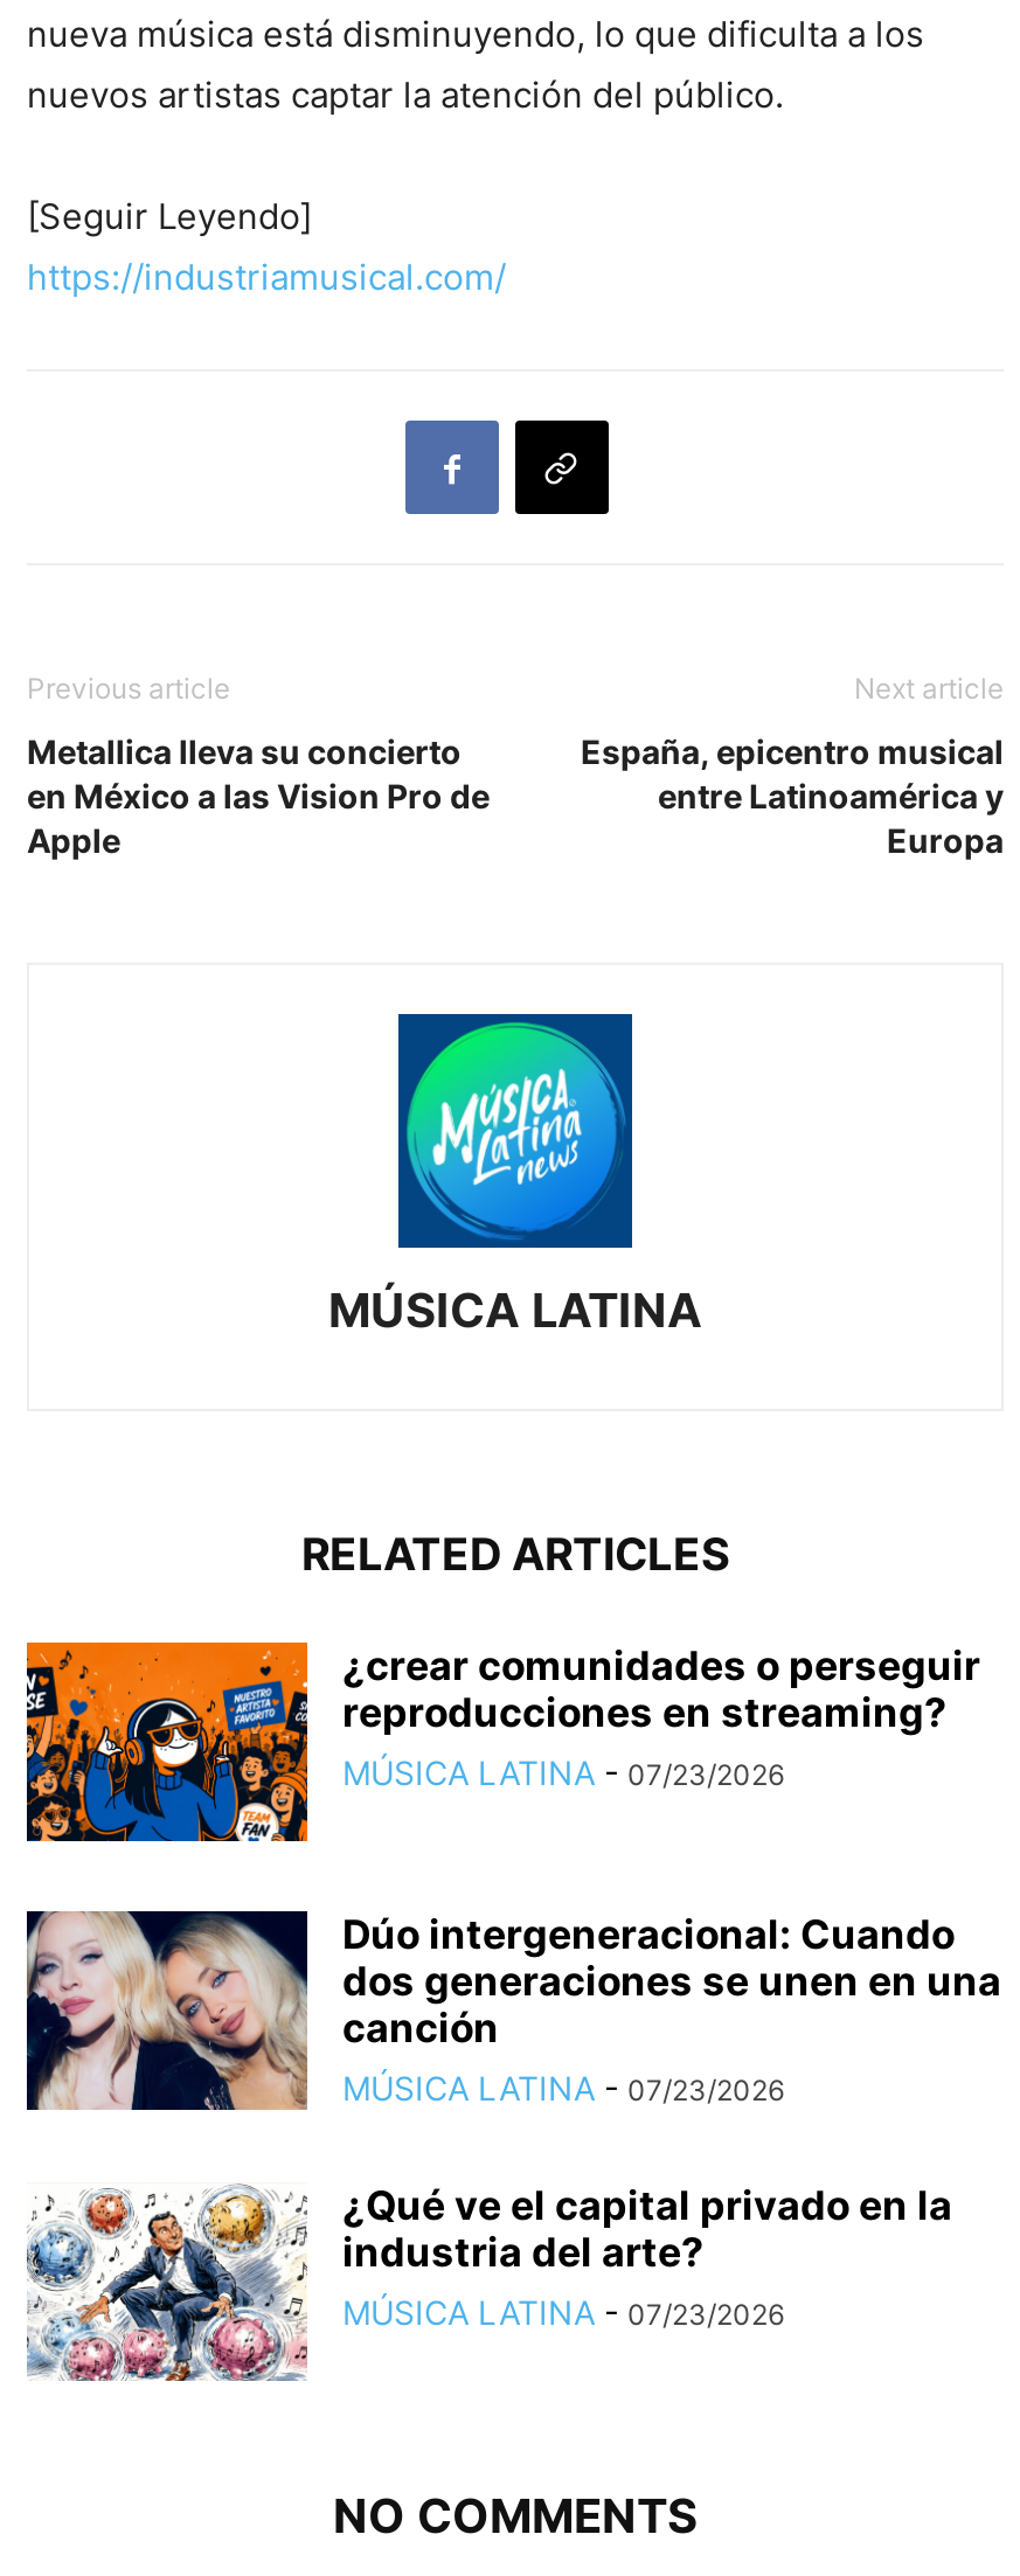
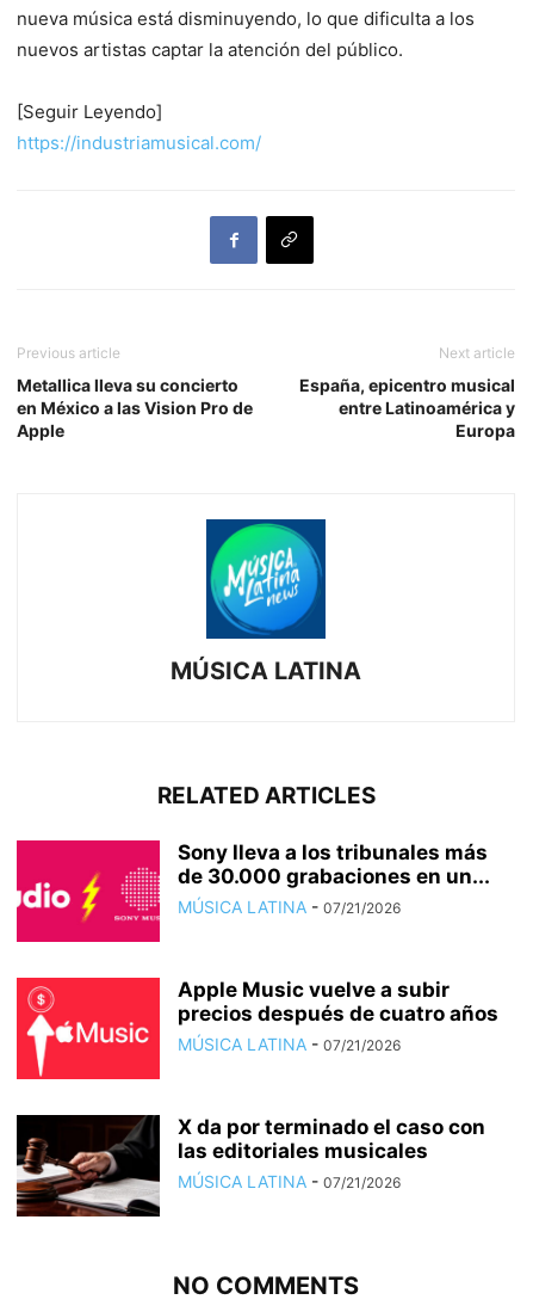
- [image]
- ¿crear comunidades o perseguir
- reproducciones en streaming?
- MÚSICA LATINA - 07/23/2026
+ [image]
+ Sony lleva a los tribunales más
+ de 30.000 grabaciones en un...
+ MÚSICA LATINA - 07/21/2026

- [image]
- Dúo intergeneracional: Cuando
- dos generaciones se unen en una
- canción
- MÚSICA LATINA - 07/23/2026
+ [image]
+ Apple Music vuelve a subir
+ precios después de cuatro años
+ MÚSICA LATINA - 07/21/2026

- [image]
- ¿Qué ve el capital privado en la
- industria del arte?
- MÚSICA LATINA - 07/23/2026
+ [image]
+ X da por terminado el caso con
+ las editoriales musicales
+ MÚSICA LATINA - 07/21/2026
